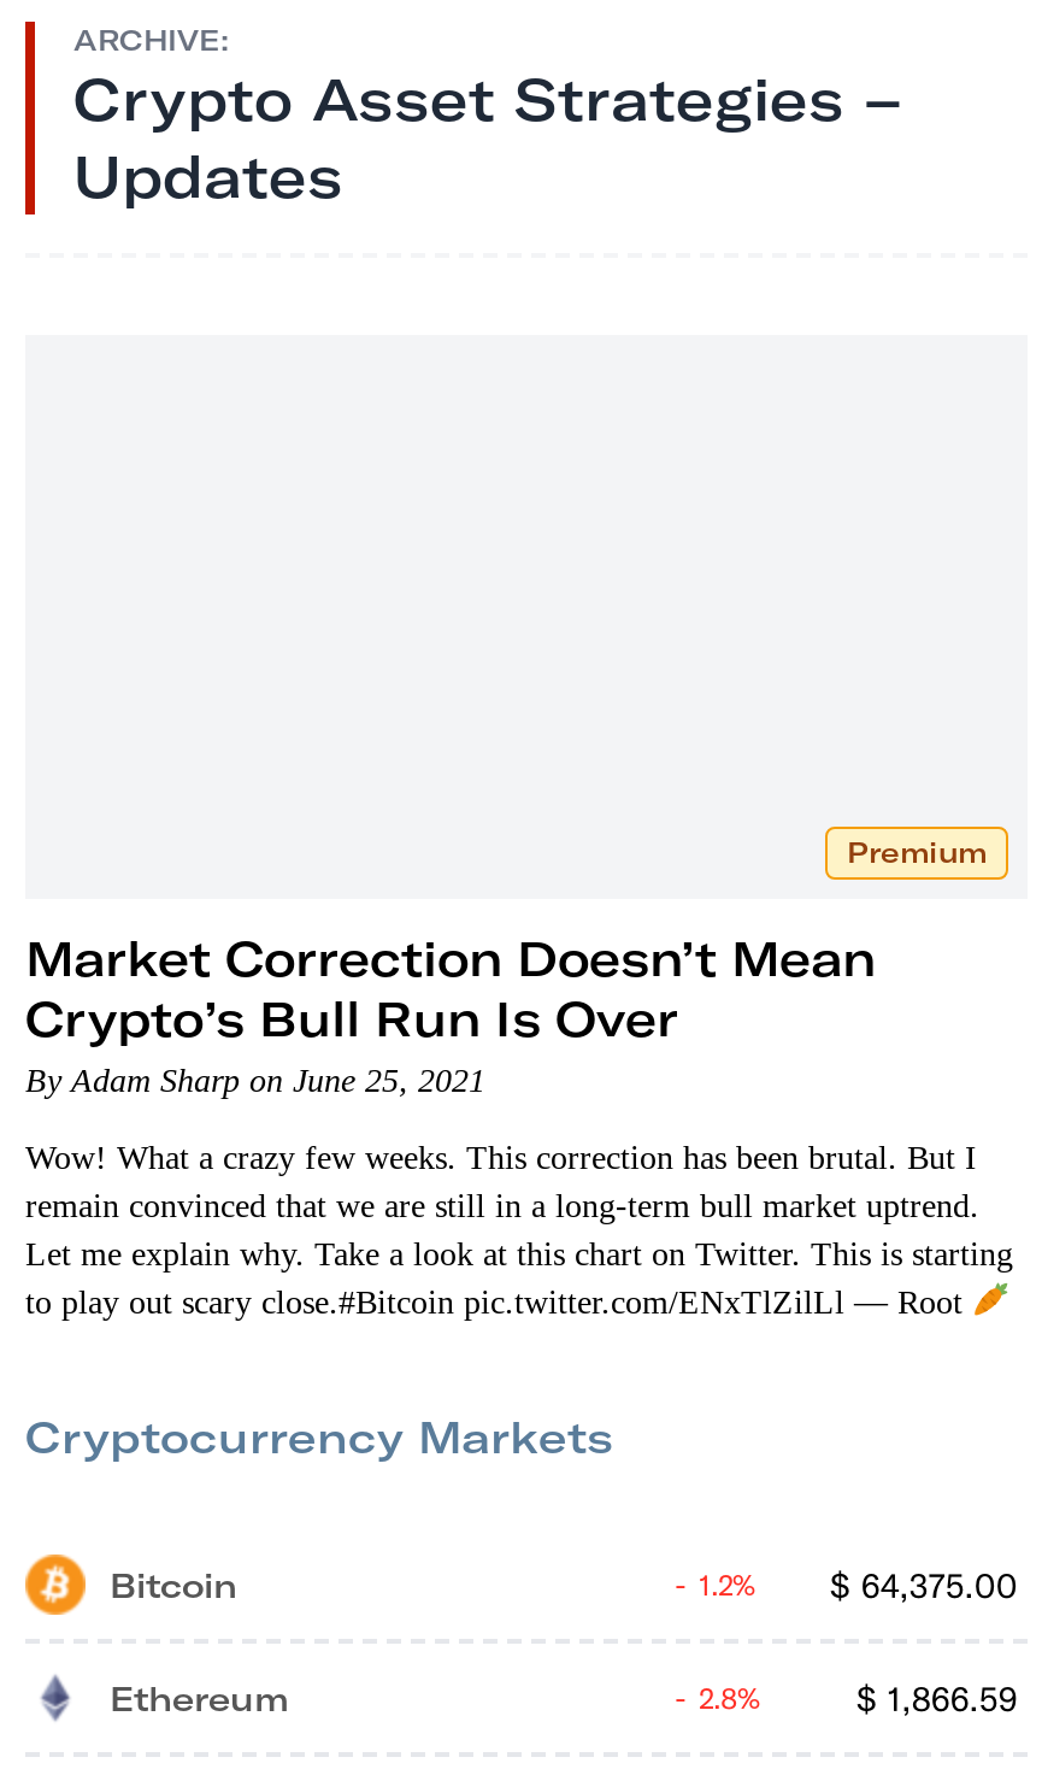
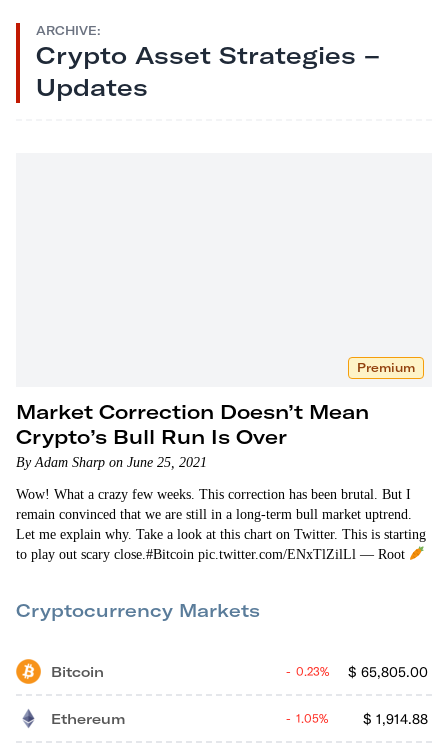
- 1.2%
+ 0.23%

- $ 64,375.00
+ $ 65,805.00

- 2.8%
+ 1.05%

- $ 1,866.59
+ $ 1,914.88
